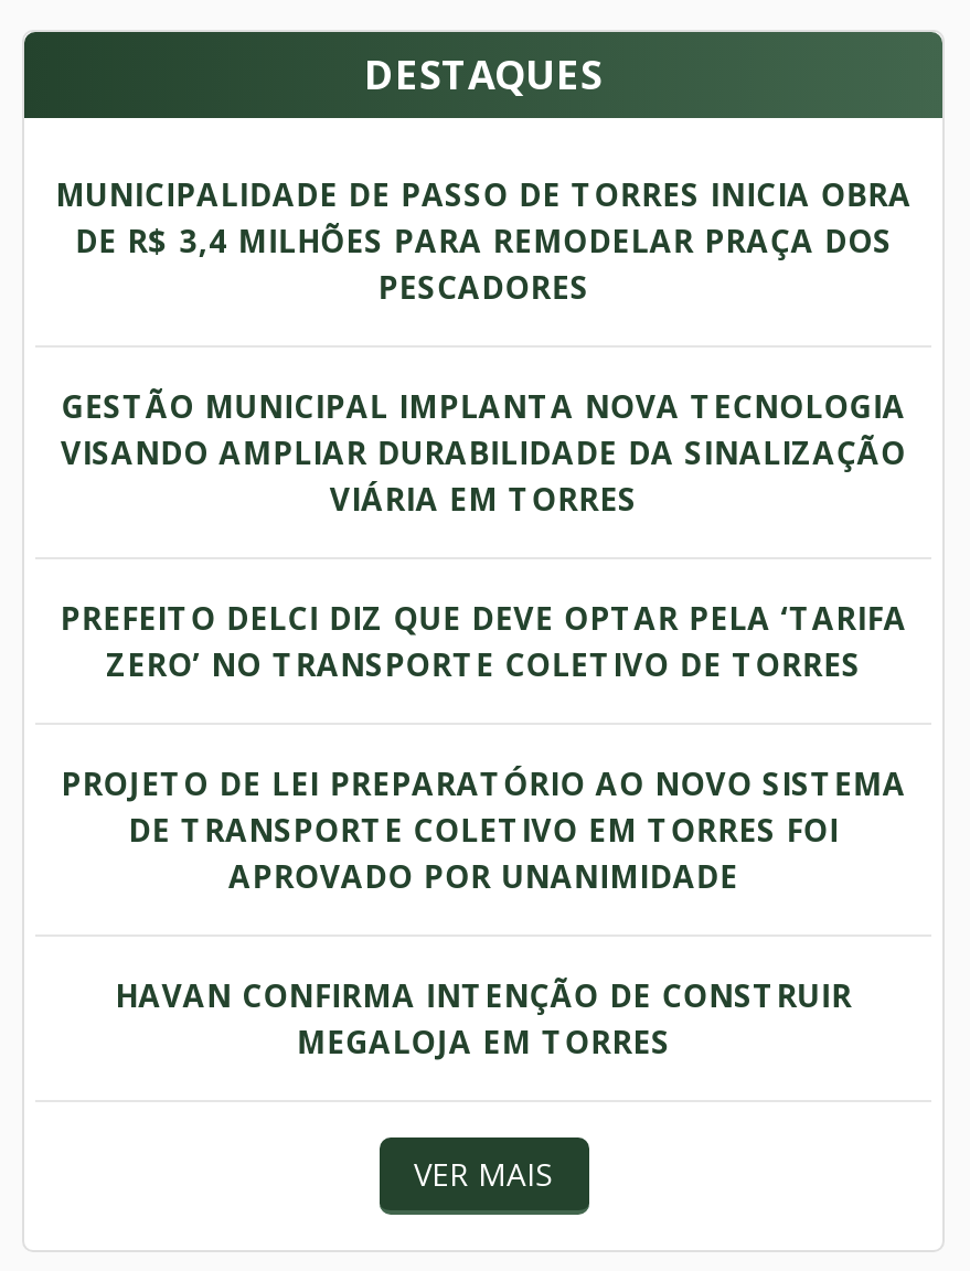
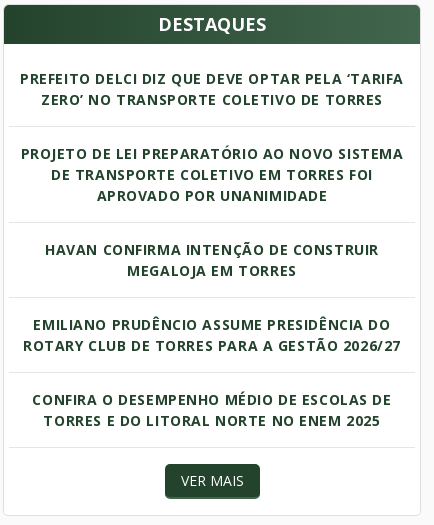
- MUNICIPALIDADE DE PASSO DE TORRES INICIA OBRA
- DE R$ 3,4 MILHÕES PARA REMODELAR PRAÇA DOS
- PESCADORES
- GESTÃO MUNICIPAL IMPLANTA NOVA TECNOLOGIA
- VISANDO AMPLIAR DURABILIDADE DA SINALIZAÇÃO
- VIÁRIA EM TORRES

moved up: PREFEITO DELCI DIZ QUE DEVE OPTAR PELA ‘TARIFA | ZERO’ NO TRANSPORTE COLETIVO DE TORRES | PROJETO DE LEI PREPARATÓRIO AO NOVO SISTEMA | DE TRANSPORTE COLETIVO EM TORRES FOI | APROVADO POR UNANIMIDADE | HAVAN CONFIRMA INTENÇÃO DE CONSTRUIR | MEGALOJA EM TORRES

+ EMILIANO PRUDÊNCIO ASSUME PRESIDÊNCIA DO
+ ROTARY CLUB DE TORRES PARA A GESTÃO 2026/27
+ CONFIRA O DESEMPENHO MÉDIO DE ESCOLAS DE
+ TORRES E DO LITORAL NORTE NO ENEM 2025
